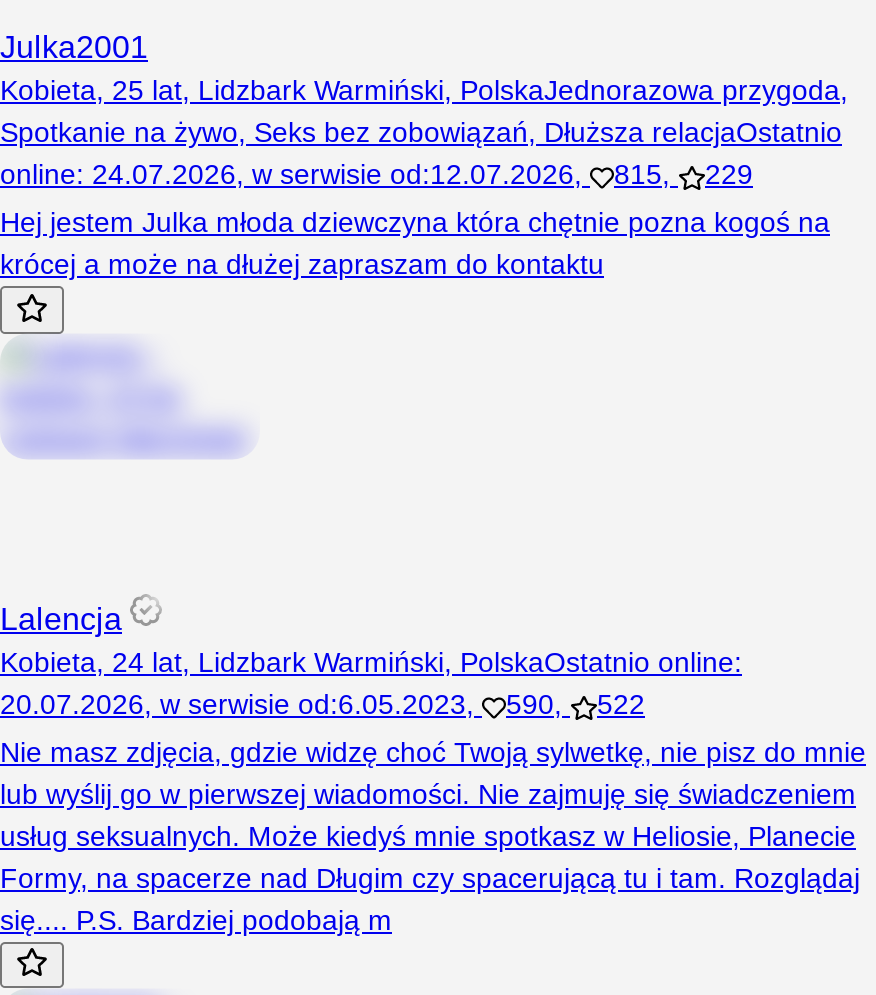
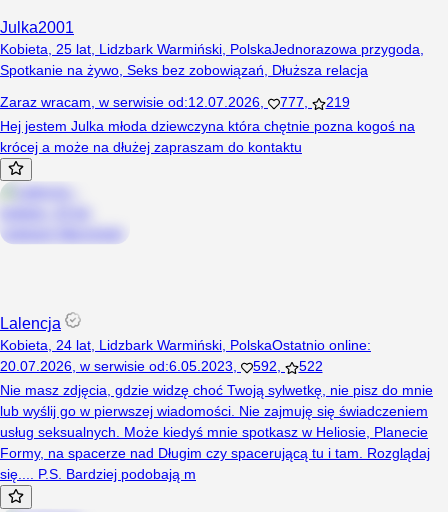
- Spotkanie na żywo, Seks bez zobowiązań, Dłuższa relacjaOstatnio
- online: 24.07.2026, w serwisie od:12.07.2026,
- 815,
- 229
+ Spotkanie na żywo, Seks bez zobowiązań, Dłuższa relacja
+ Zaraz wracam, w serwisie od:12.07.2026,
+ 777,
+ 219

- 20.07.2026, w serwisie od:6.05.2023, 590, 522
+ 20.07.2026, w serwisie od:6.05.2023, 592, 522
